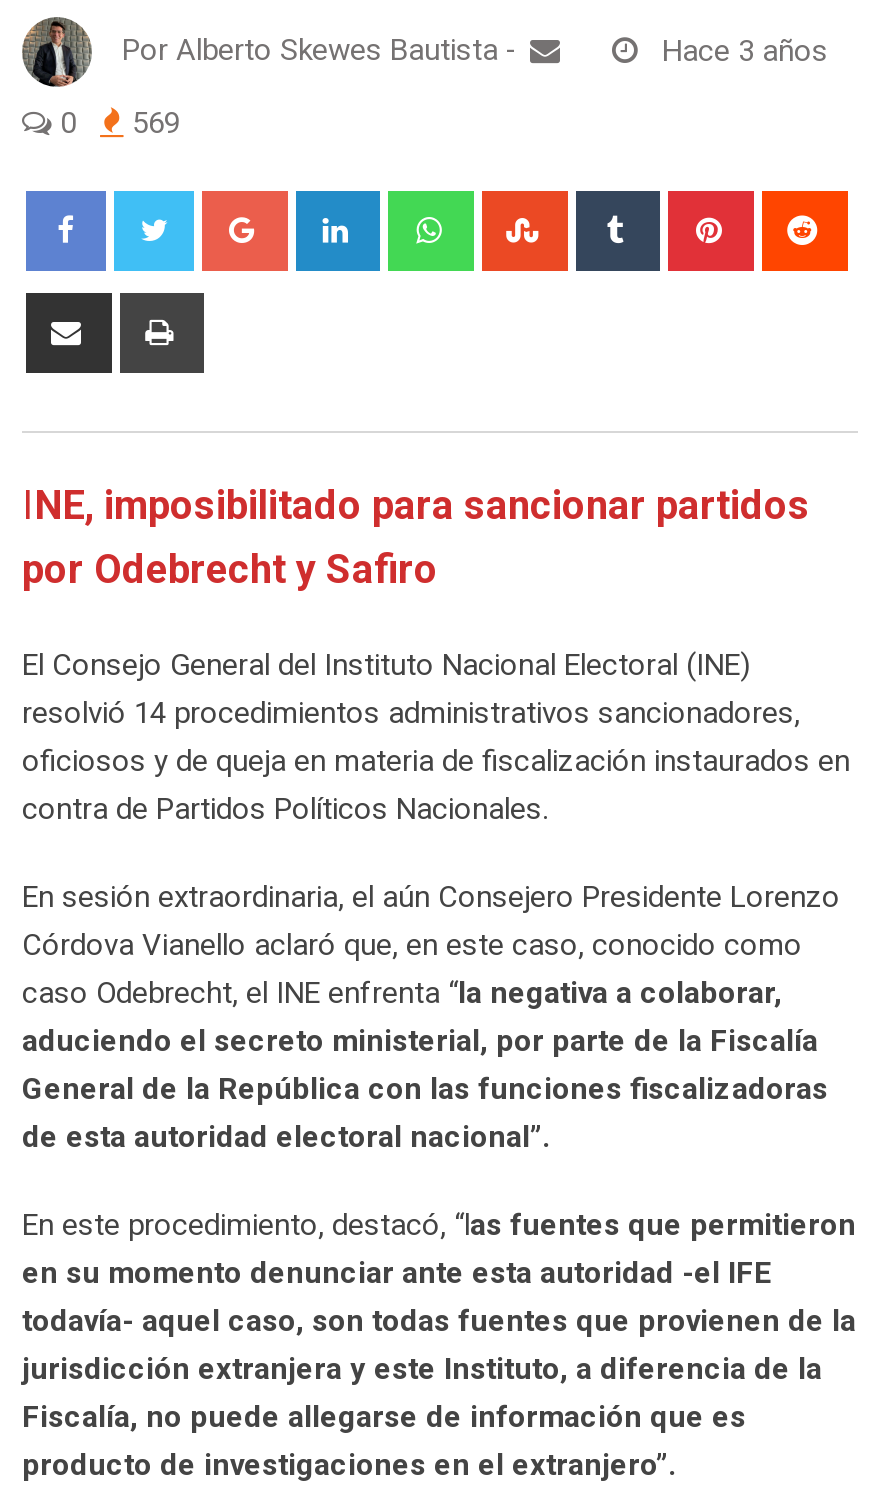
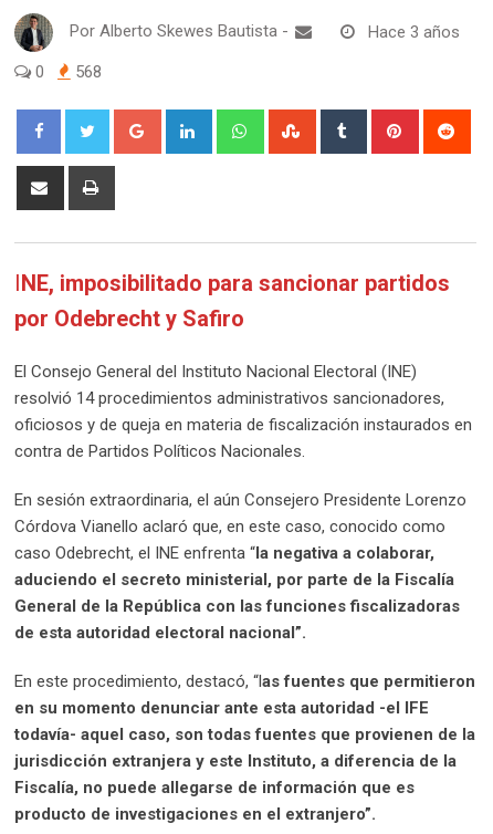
- 0 569
+ 0 568
